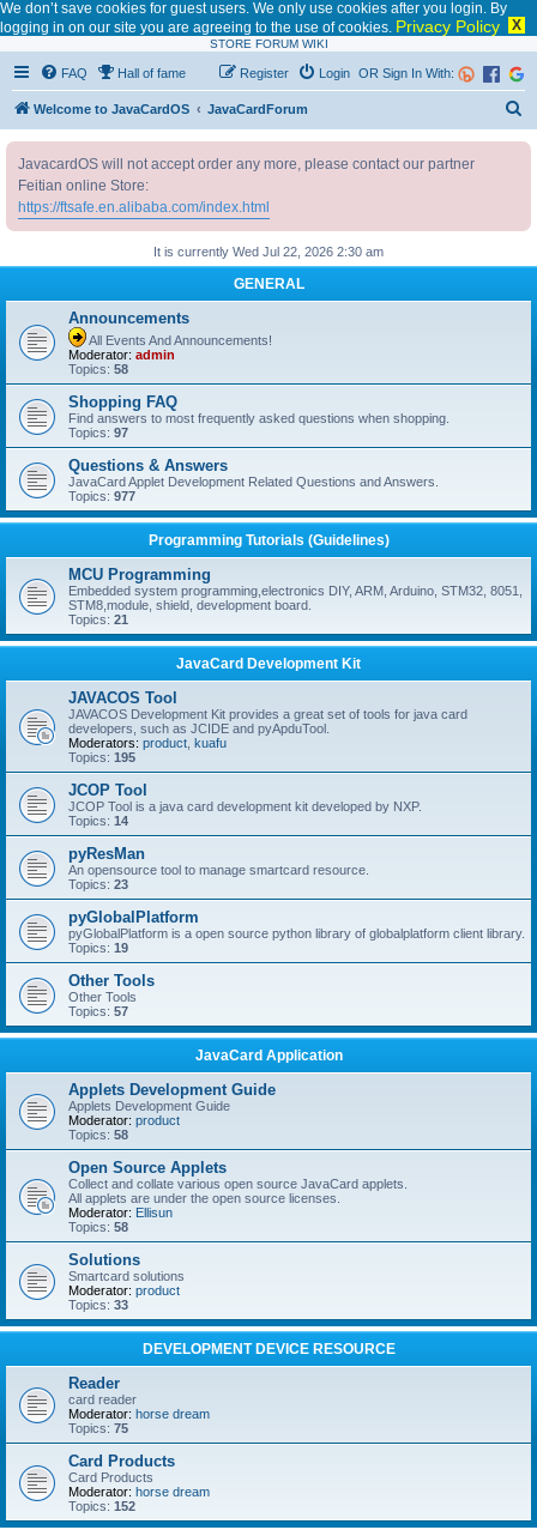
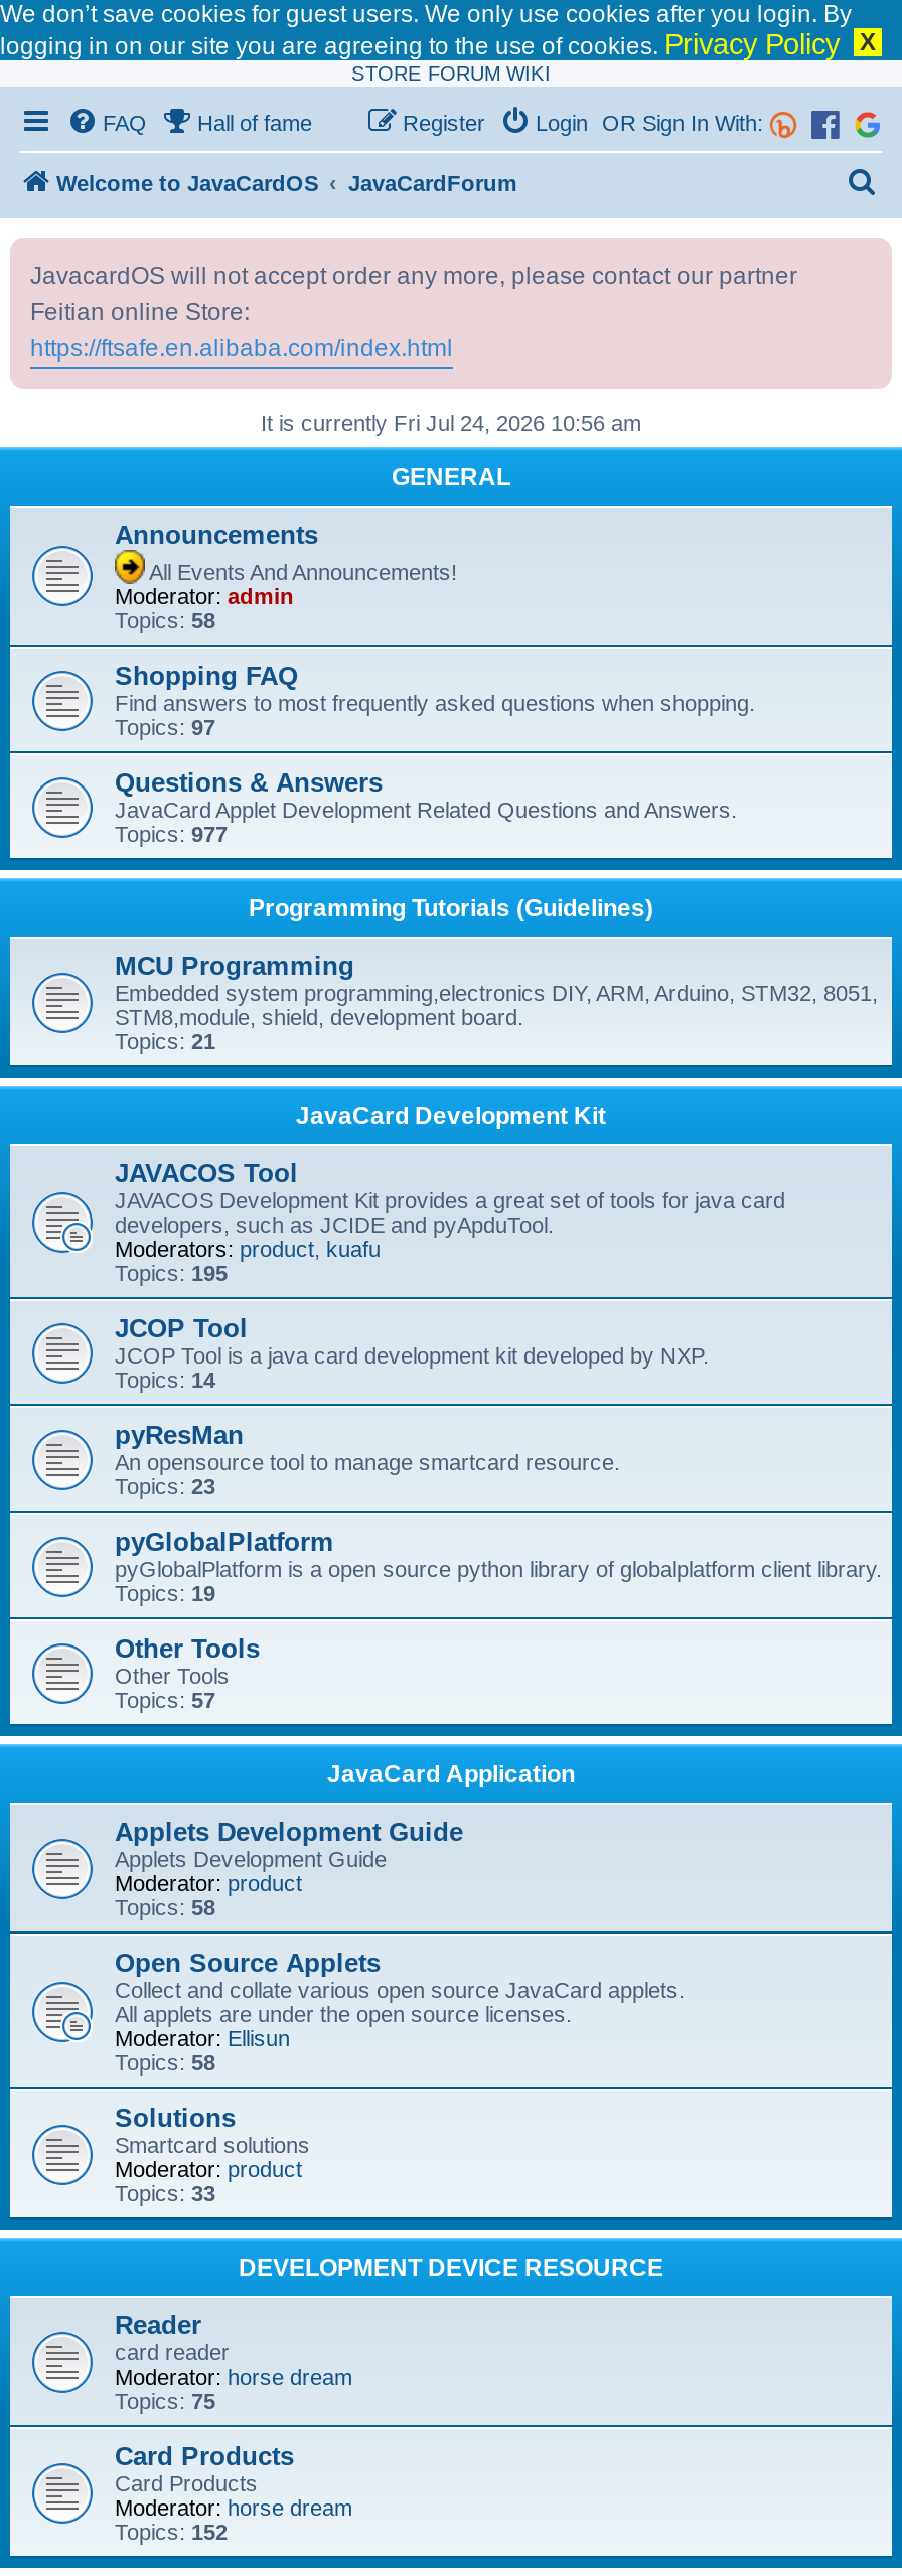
- It is currently Wed Jul 22, 2026 2:30 am
+ It is currently Fri Jul 24, 2026 10:56 am
